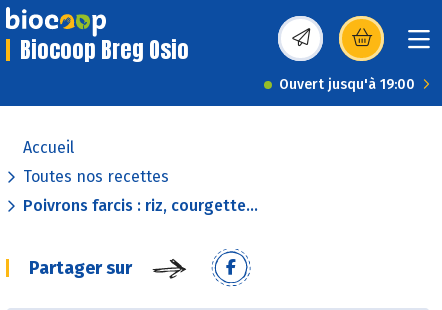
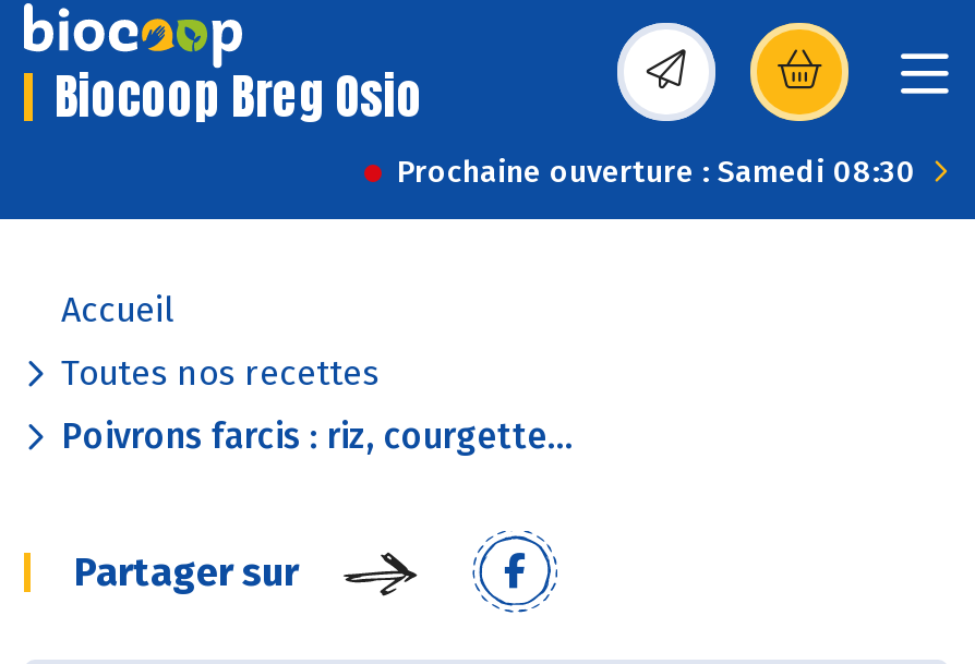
- Ouvert jusqu'à 19:00
+ Prochaine ouverture : Samedi 08:30
